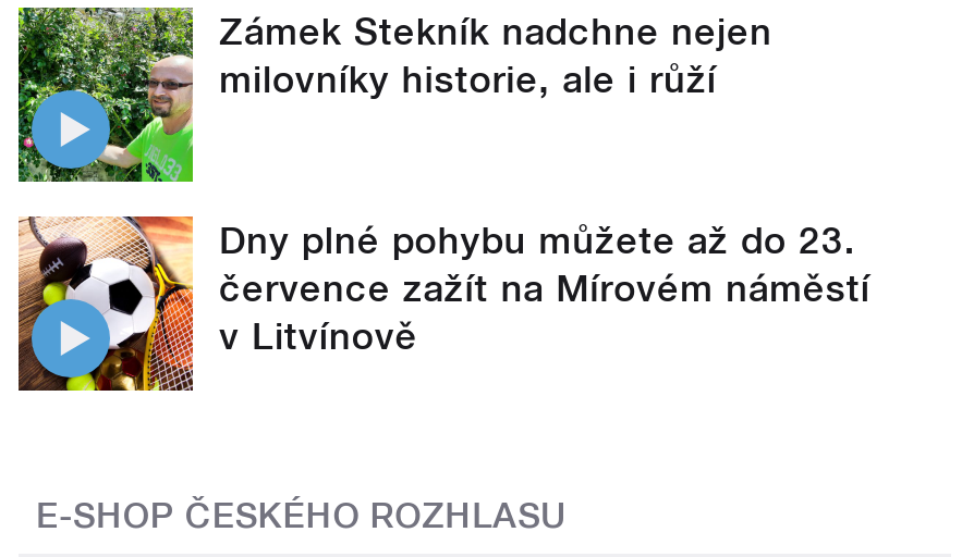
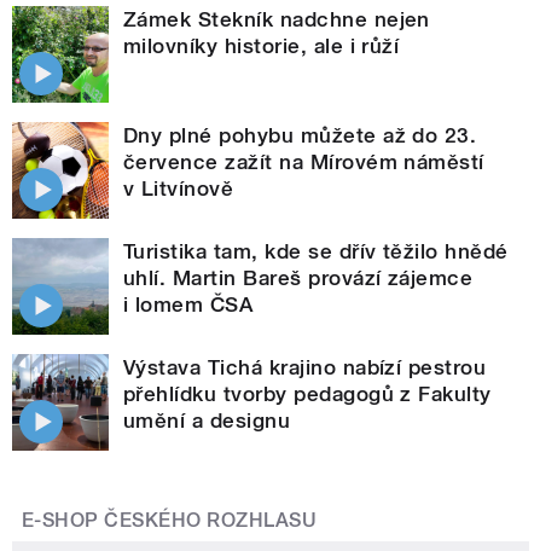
+ [image]
+ Turistika tam, kde se dřív těžilo hnědé
+ uhlí. Martin Bareš provází zájemce
+ i lomem ČSA
+ Výstava Tichá krajino nabízí pestrou
+ přehlídku tvorby pedagogů z Fakulty
+ umění a designu

+ [image]
